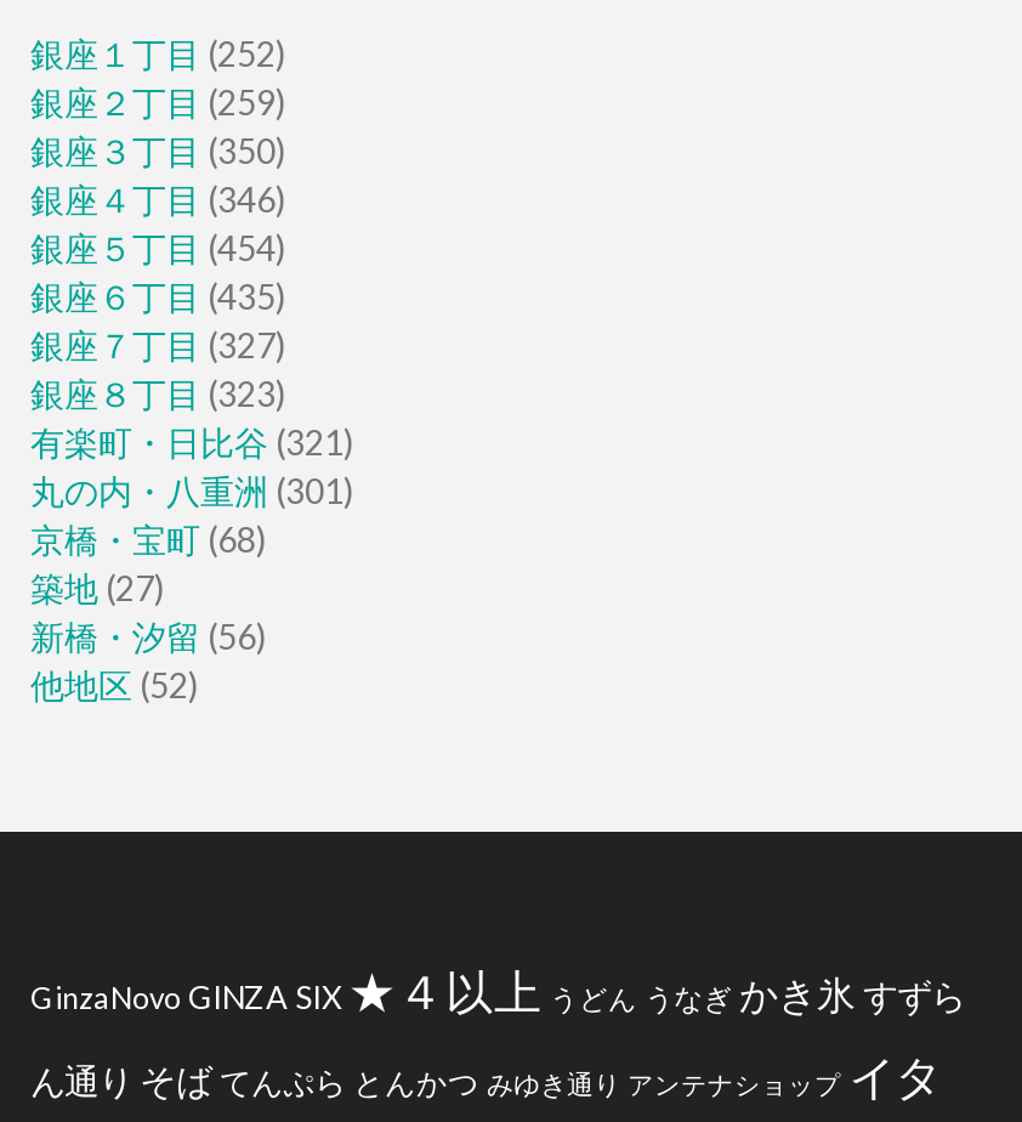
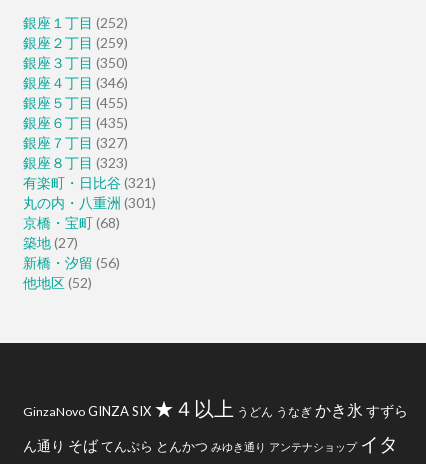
- 銀座５丁目(454)
+ 銀座５丁目(455)
